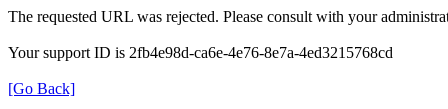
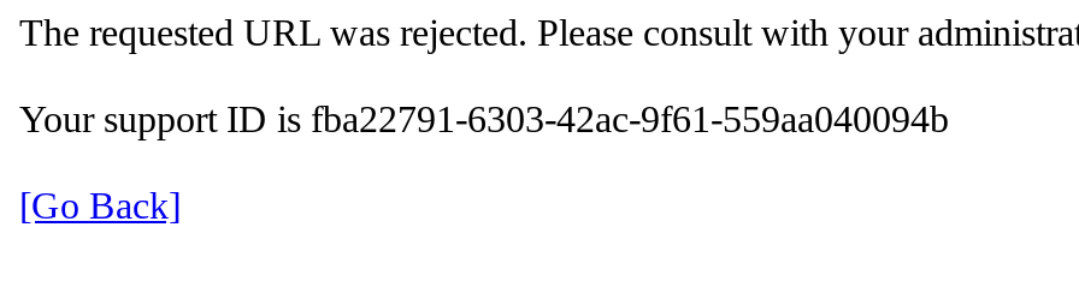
- Your support ID is 2fb4e98d-ca6e-4e76-8e7a-4ed3215768cd
+ Your support ID is fba22791-6303-42ac-9f61-559aa040094b
